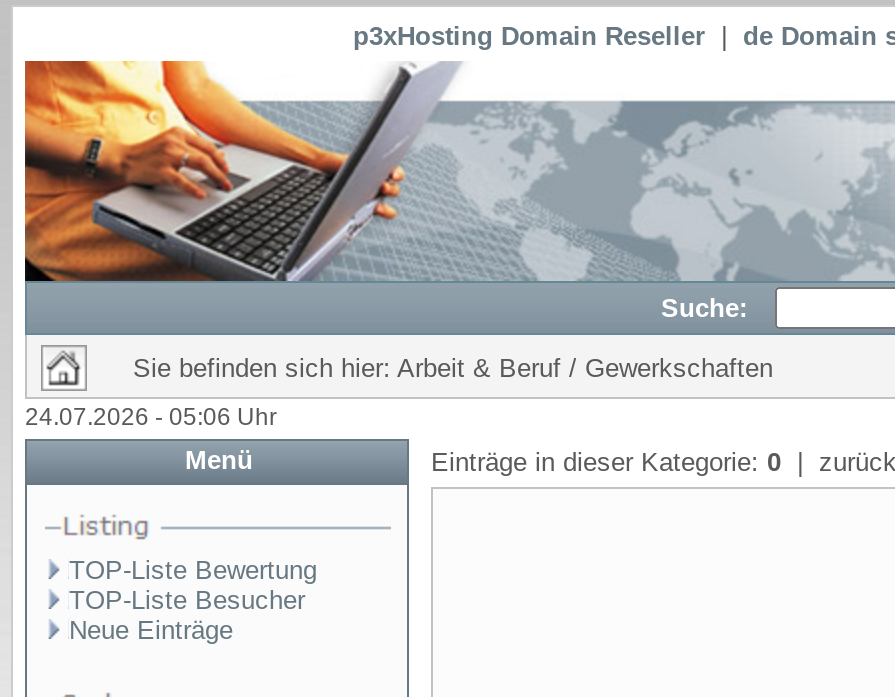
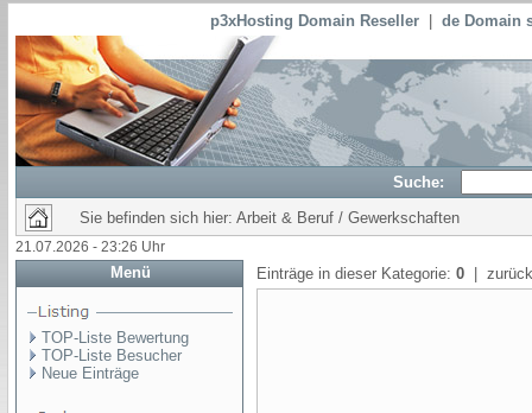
- 24.07.2026 - 05:06 Uhr
+ 21.07.2026 - 23:26 Uhr
